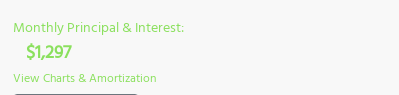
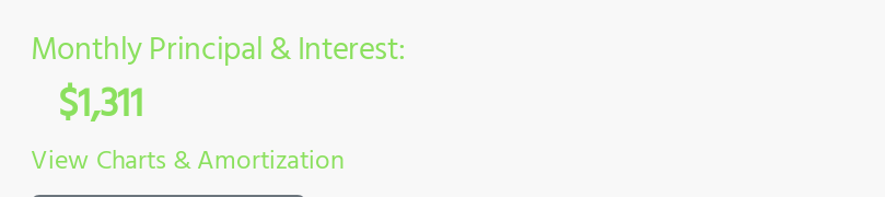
- $1,297
+ $1,311
